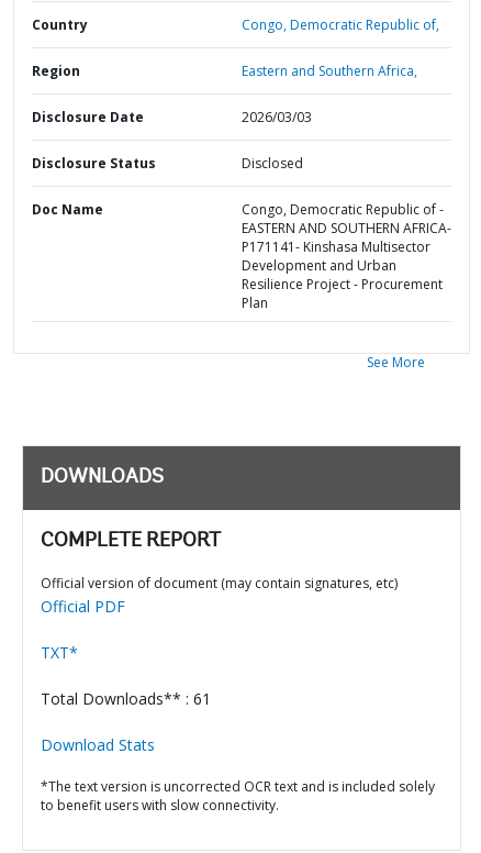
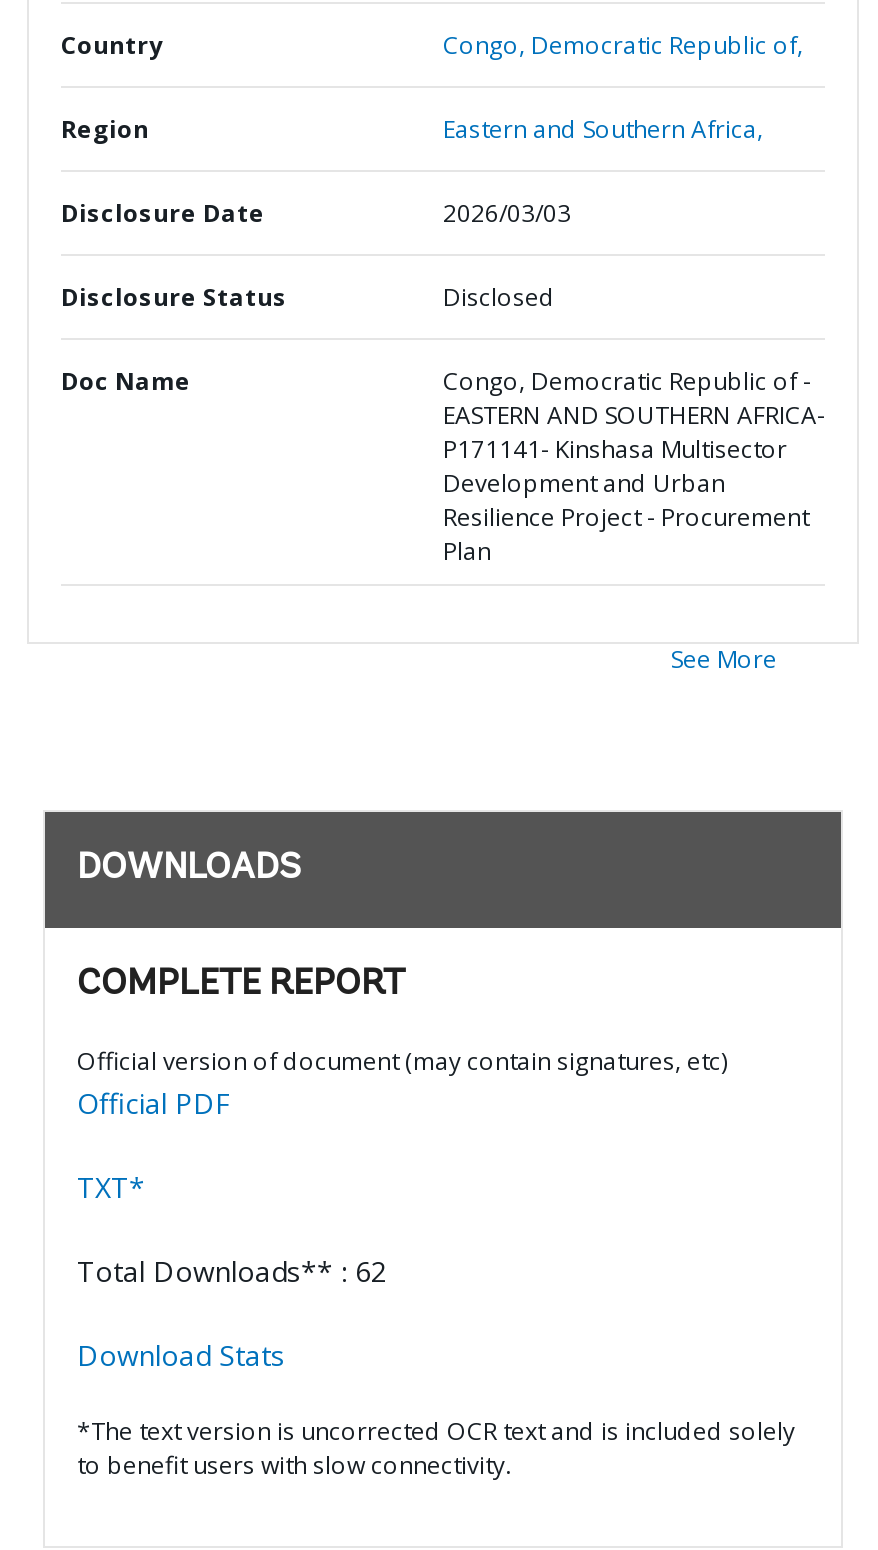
- Total Downloads** : 61
+ Total Downloads** : 62
